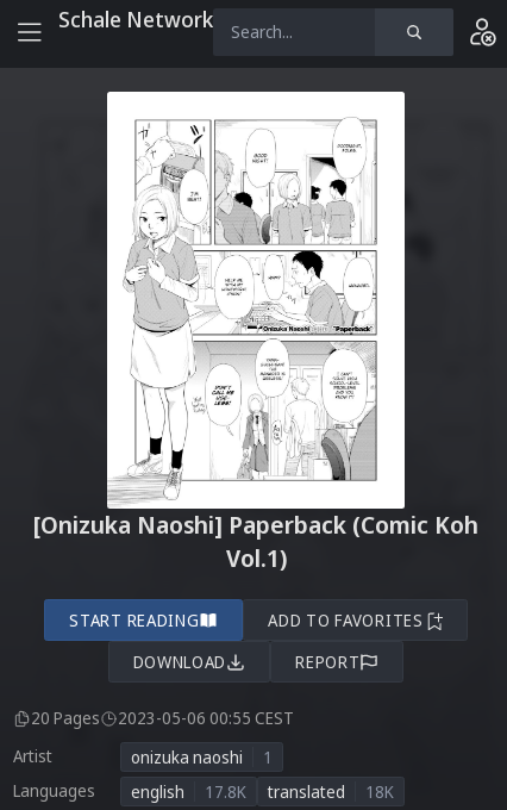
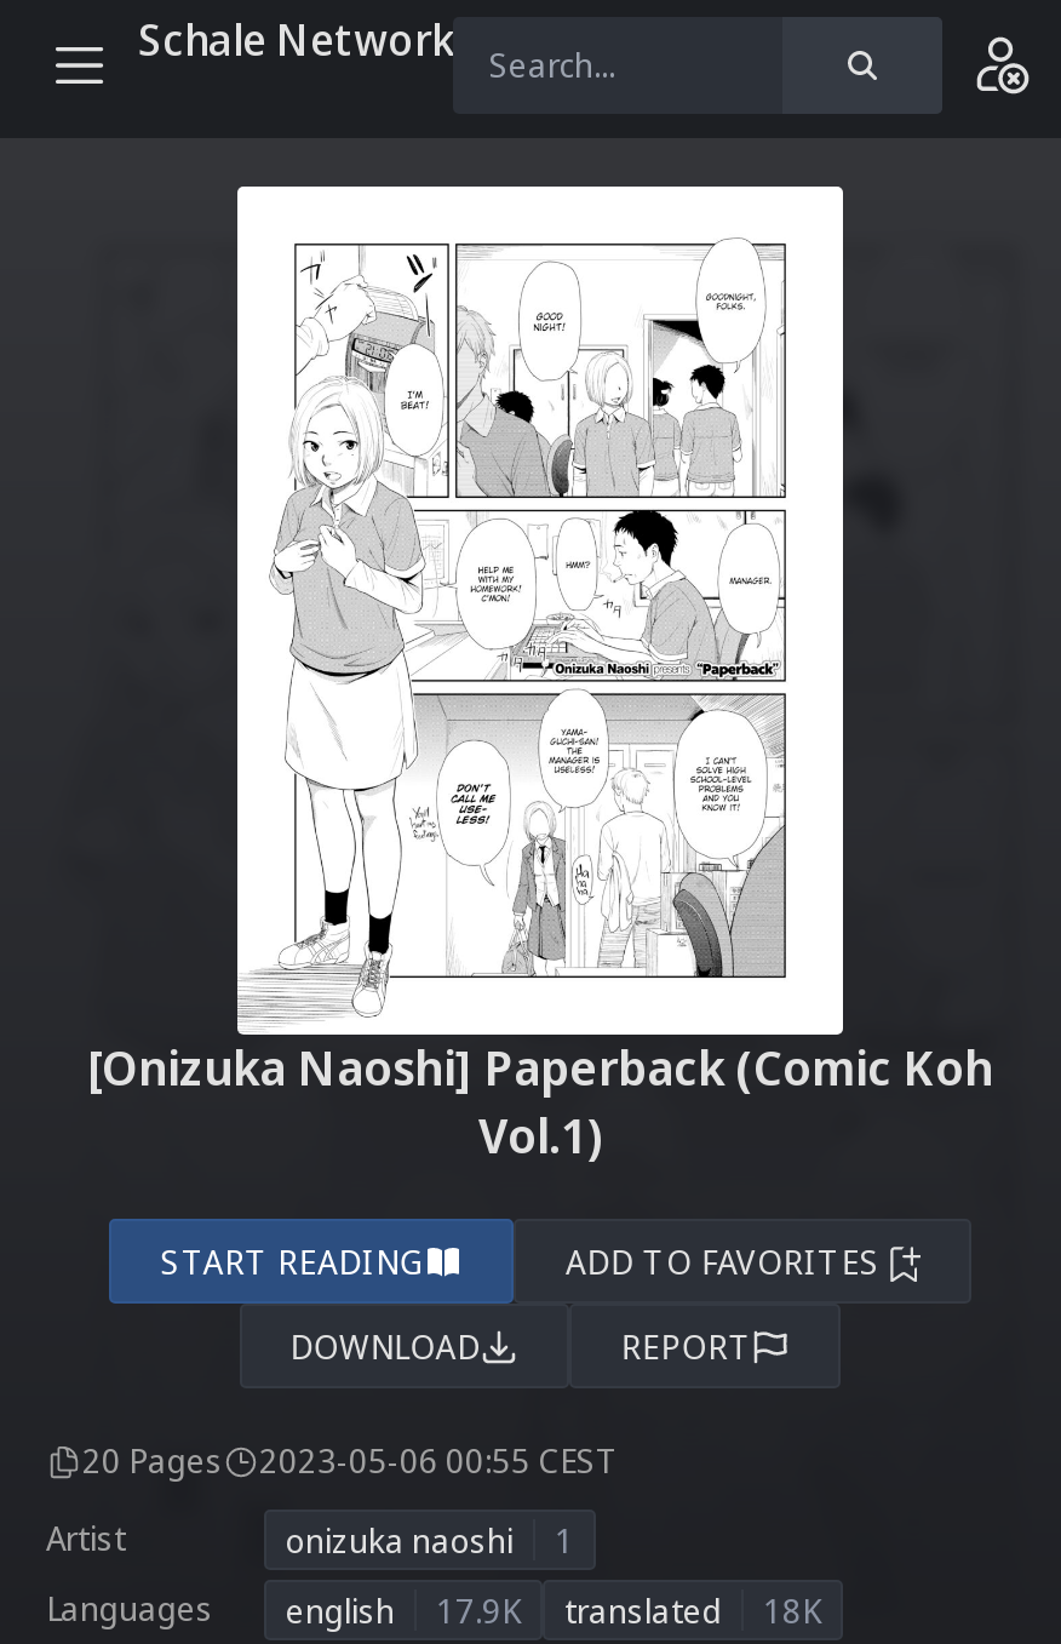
- Languages english 17.8K translated 18K
+ Languages english 17.9K translated 18K
